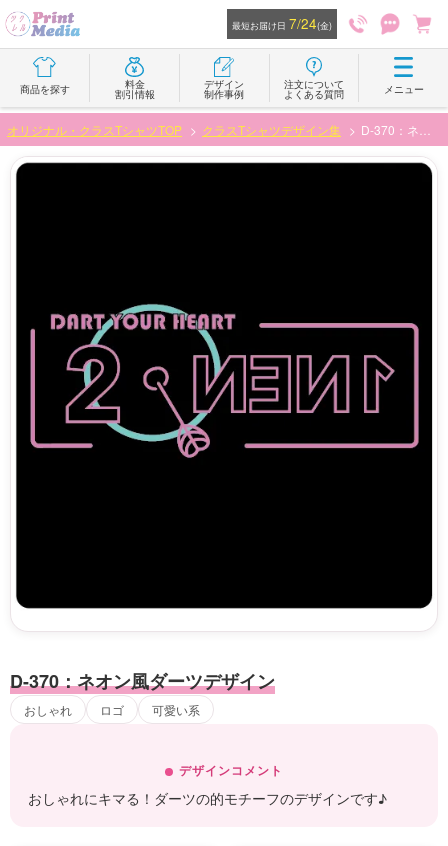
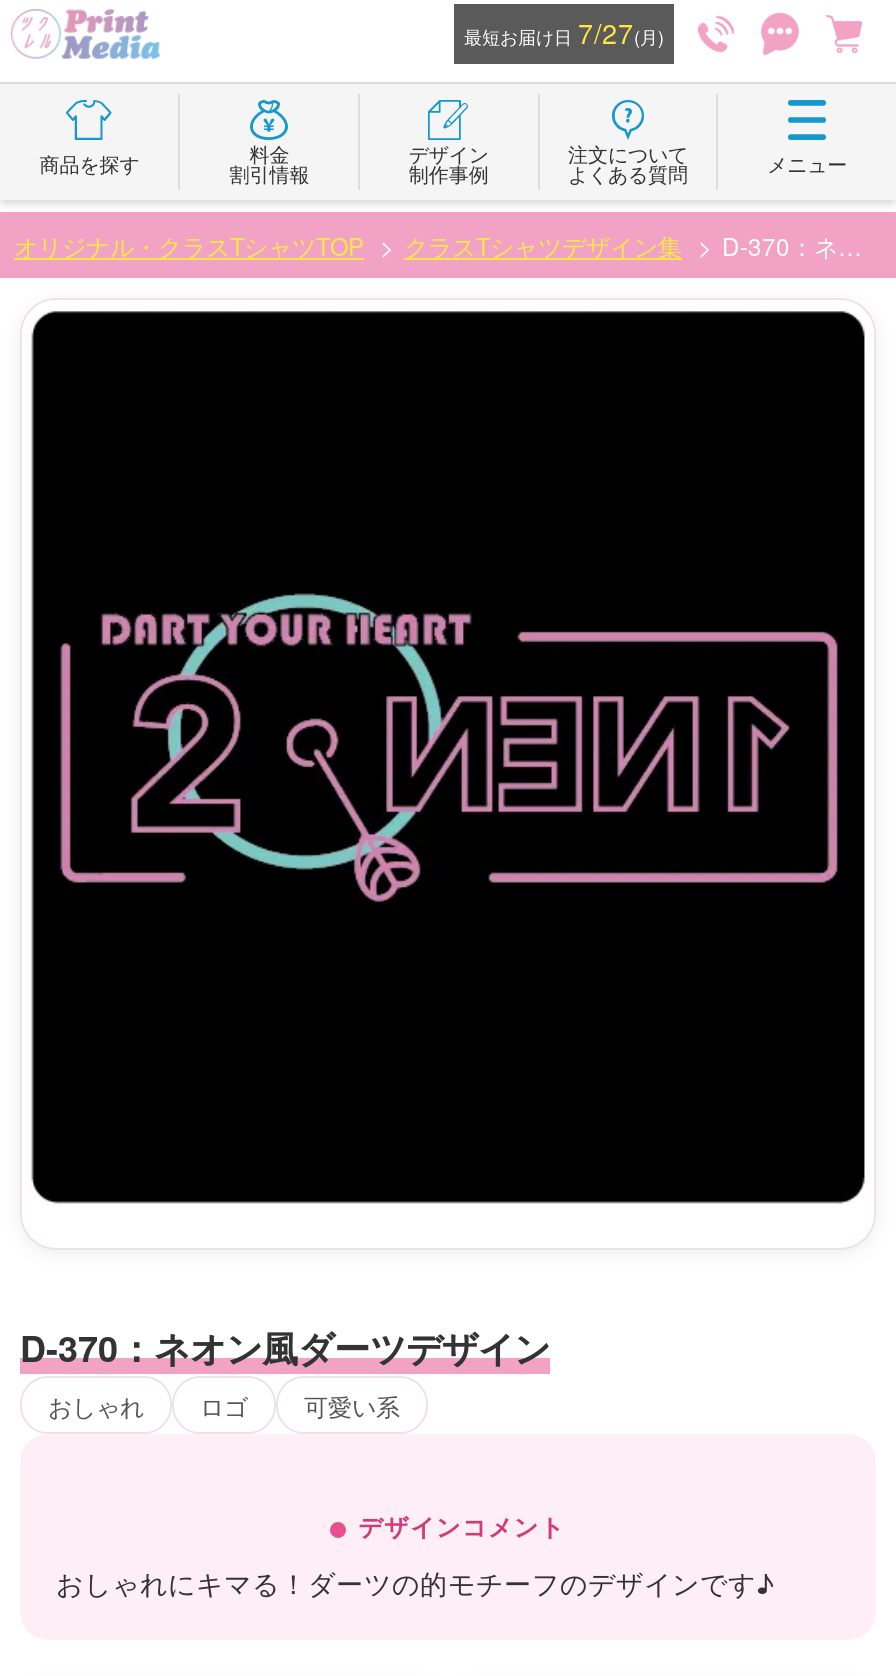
- 最短お届け日7/24(金)
+ 最短お届け日7/27(月)
